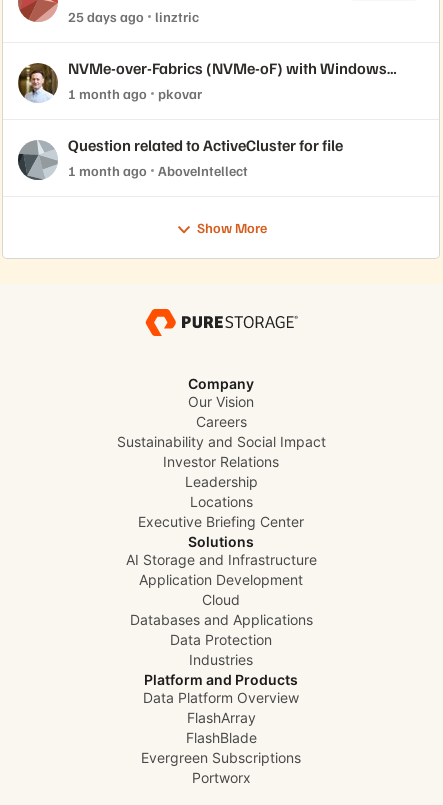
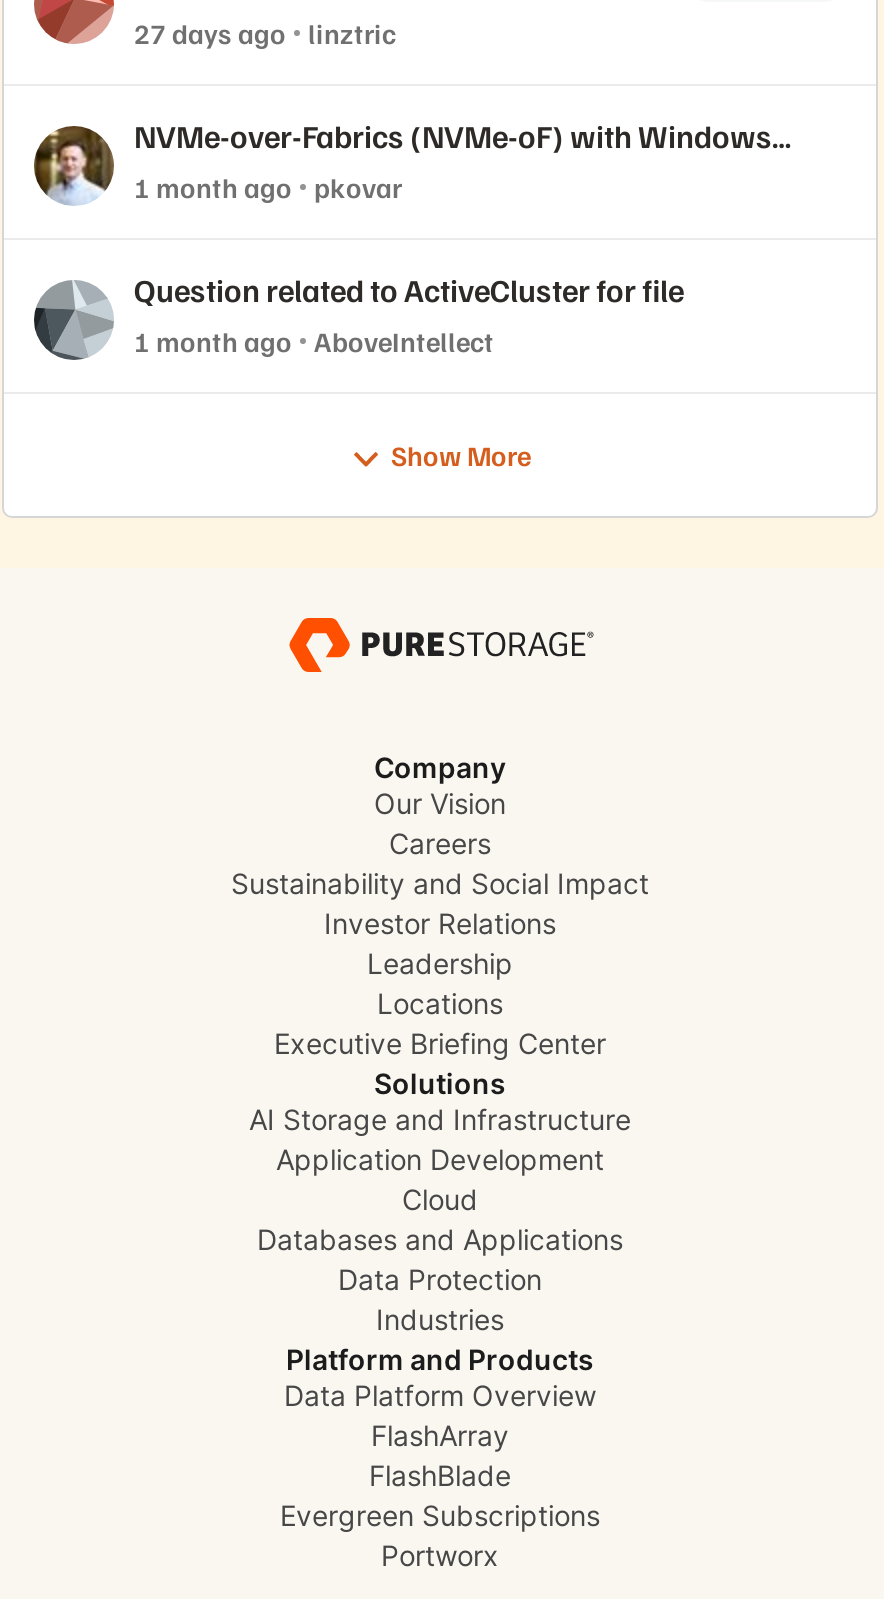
- 25 days ago linztric
+ 27 days ago linztric
